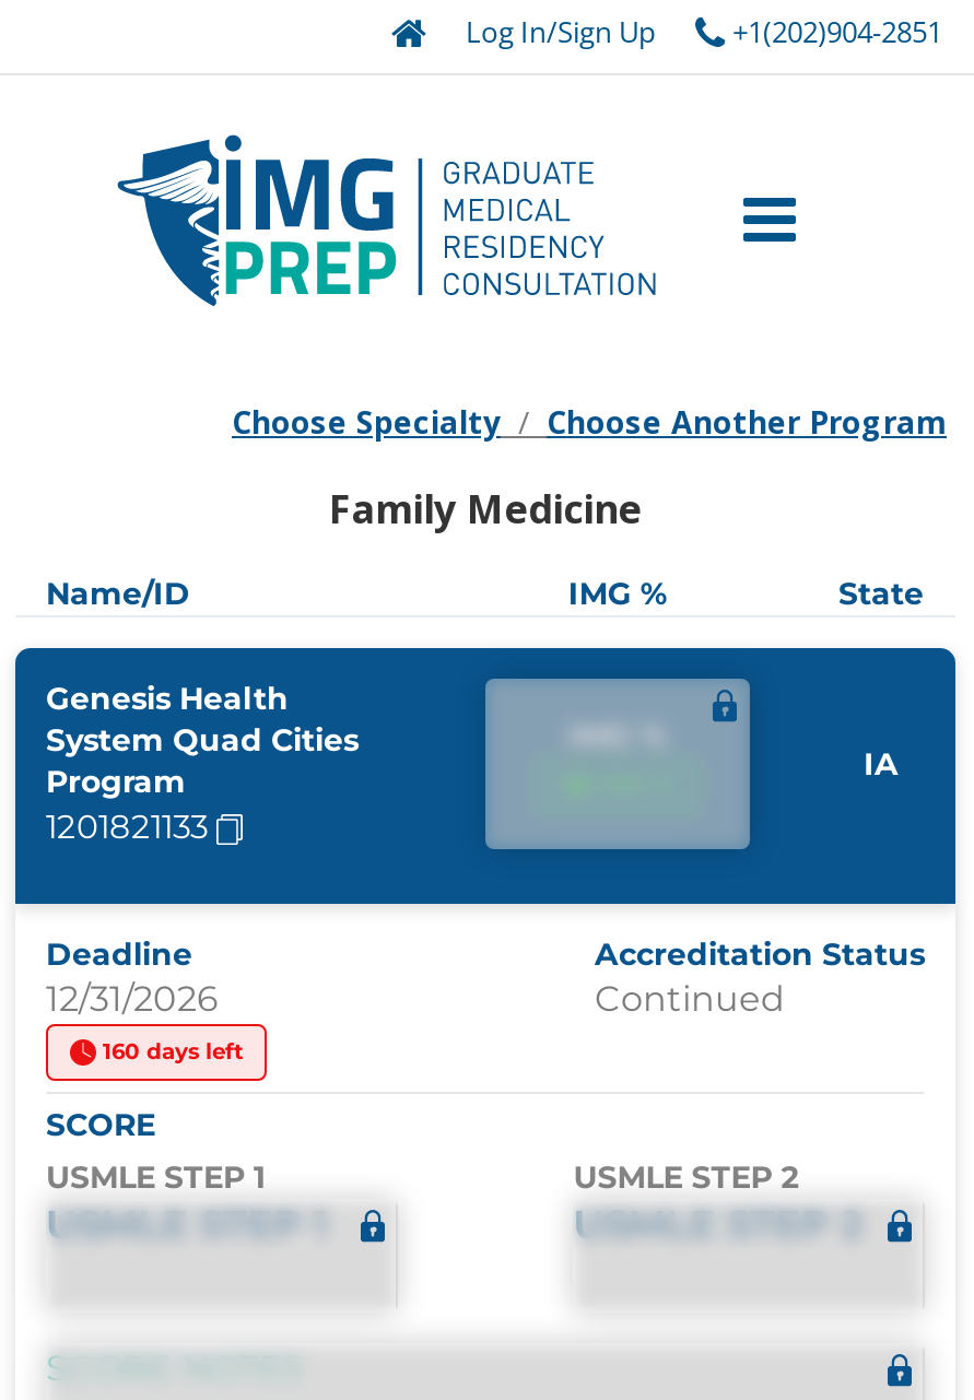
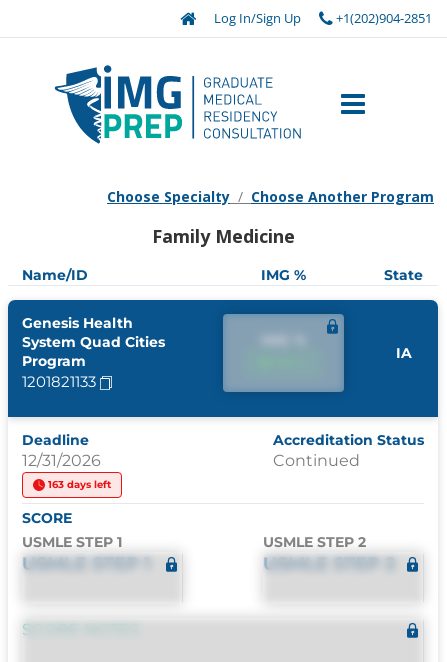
- 160 days left
+ 163 days left
